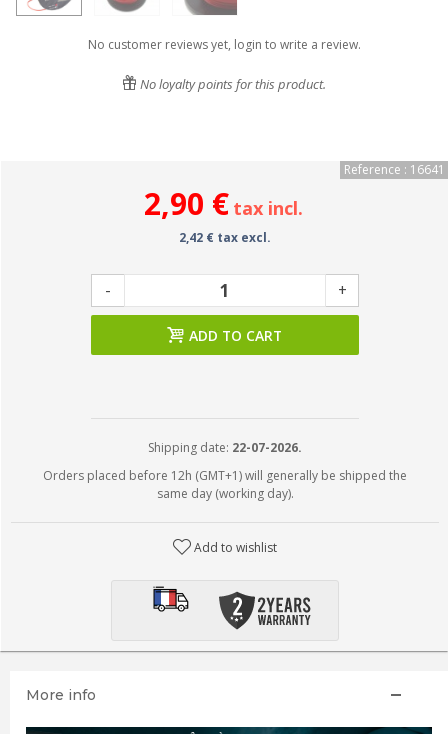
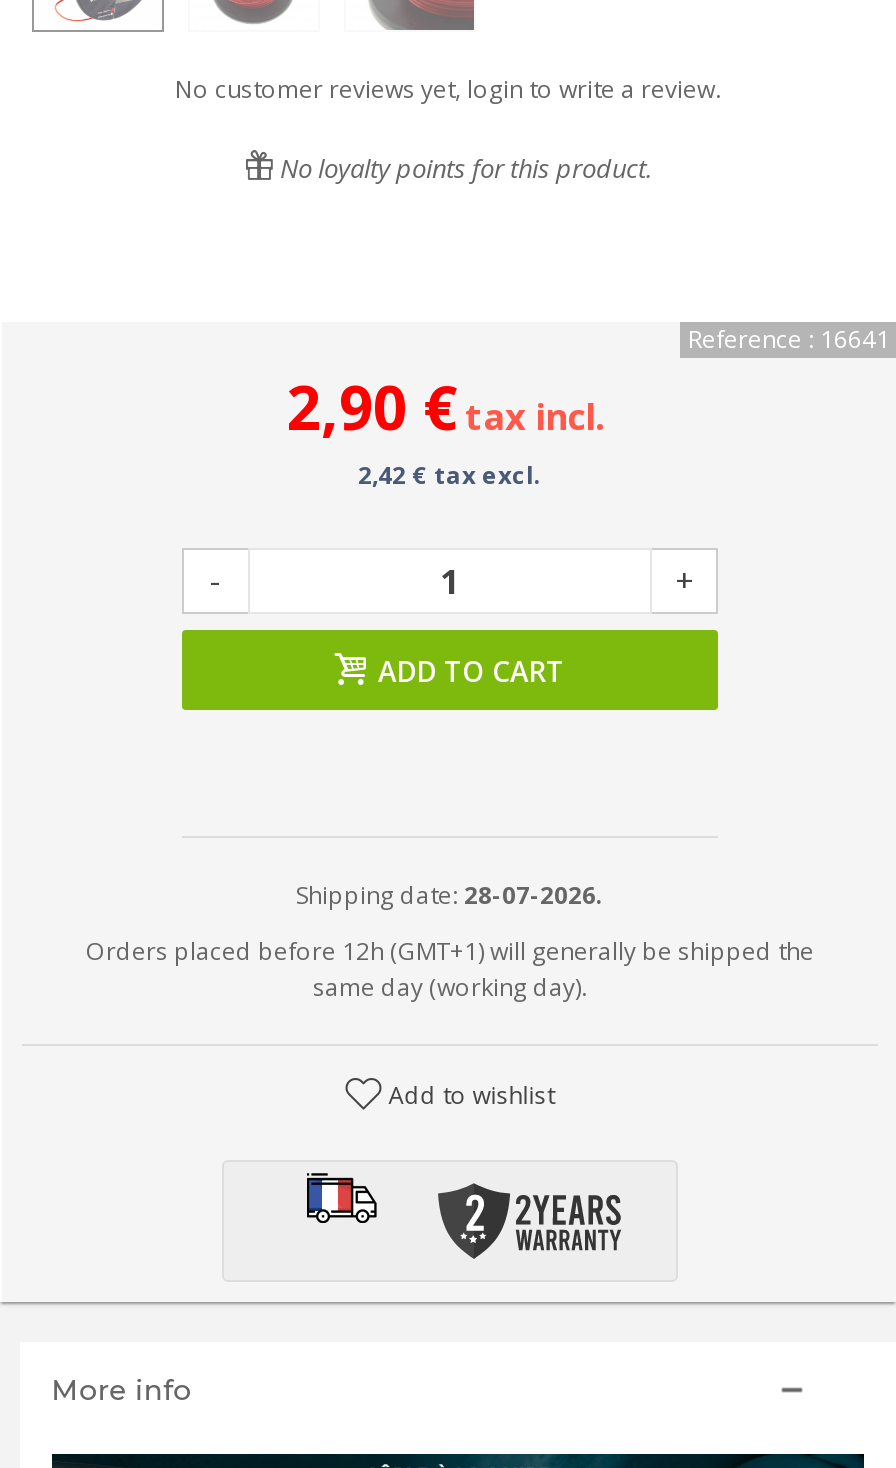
- Shipping date: 22-07-2026.
+ Shipping date: 28-07-2026.
